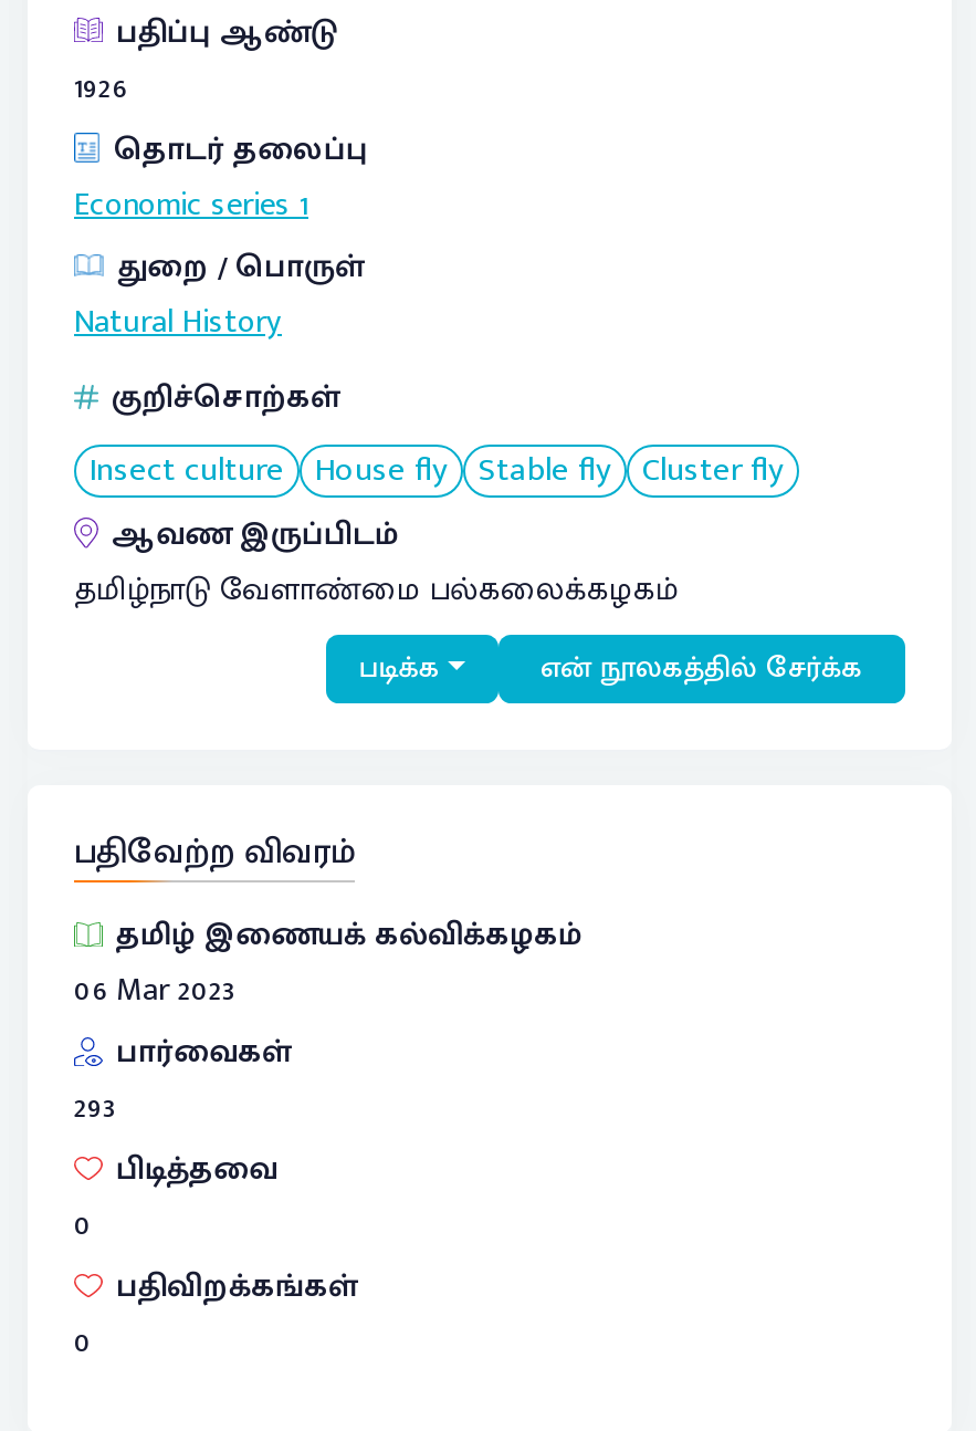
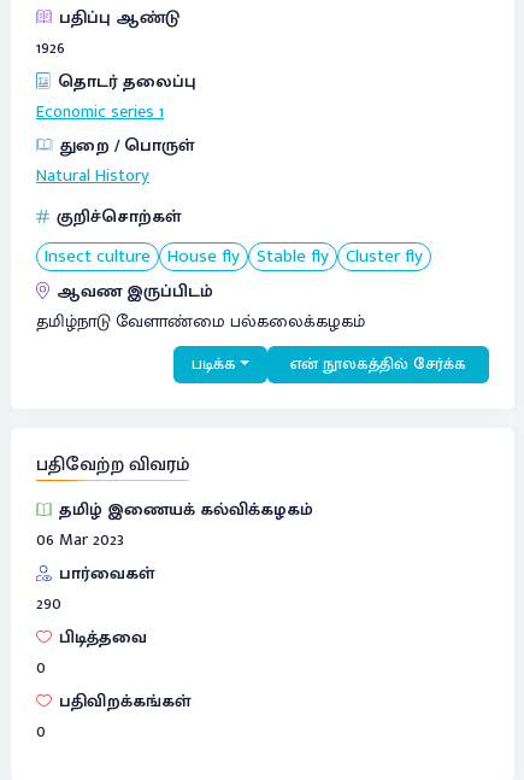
- 293
+ 290
